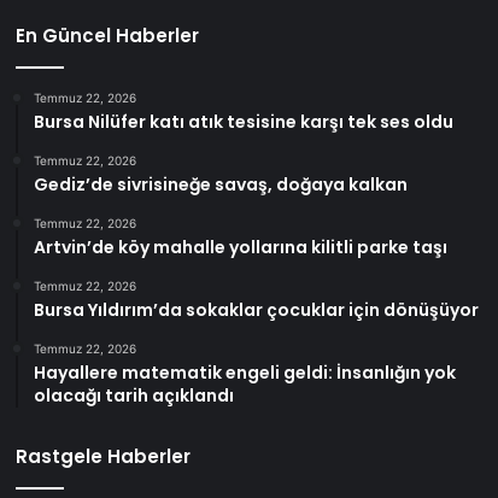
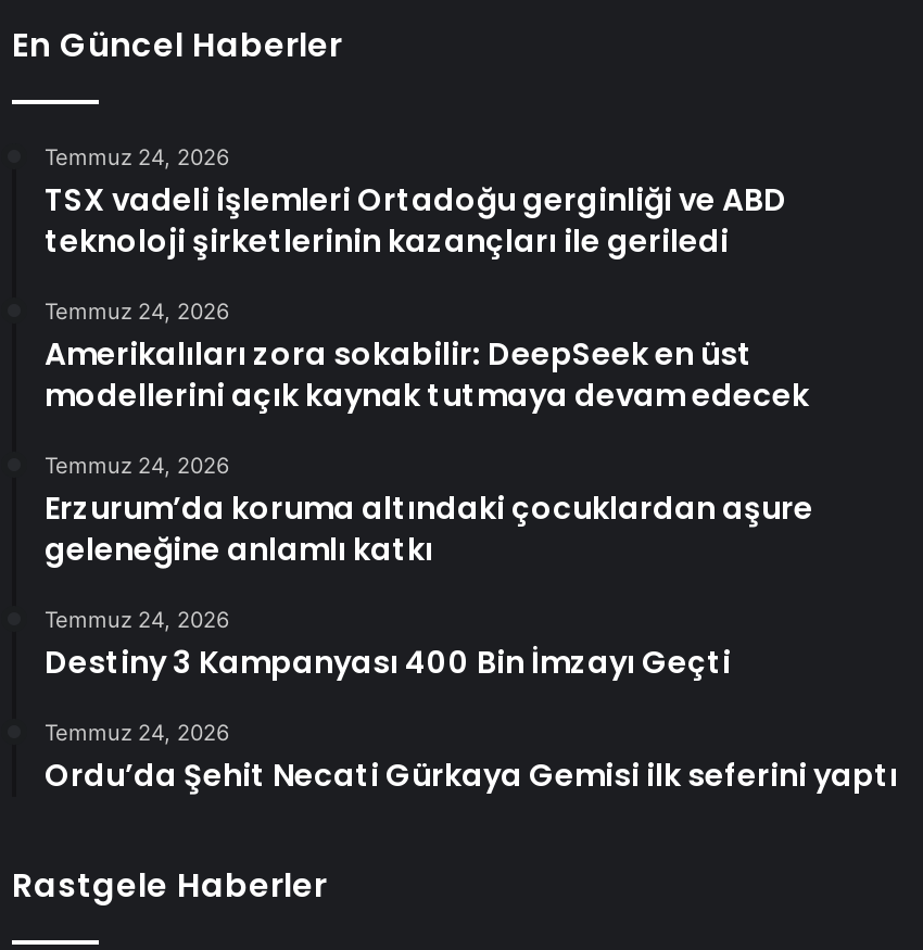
- Temmuz 22, 2026
- Bursa Nilüfer katı atık tesisine karşı tek ses oldu
+ Temmuz 24, 2026
+ TSX vadeli işlemleri Ortadoğu gerginliği ve ABD
+ teknoloji şirketlerinin kazançları ile geriledi

- Temmuz 22, 2026
- Gediz’de sivrisineğe savaş, doğaya kalkan
+ Temmuz 24, 2026
+ Amerikalıları zora sokabilir: DeepSeek en üst
+ modellerini açık kaynak tutmaya devam edecek

- Temmuz 22, 2026
- Artvin’de köy mahalle yollarına kilitli parke taşı
+ Temmuz 24, 2026
+ Erzurum’da koruma altındaki çocuklardan aşure
+ geleneğine anlamlı katkı

- Temmuz 22, 2026
- Bursa Yıldırım’da sokaklar çocuklar için dönüşüyor
+ Temmuz 24, 2026
+ Destiny 3 Kampanyası 400 Bin İmzayı Geçti

- Temmuz 22, 2026
- Hayallere matematik engeli geldi: İnsanlığın yok
- olacağı tarih açıklandı
+ Temmuz 24, 2026
+ Ordu’da Şehit Necati Gürkaya Gemisi ilk seferini yaptı
